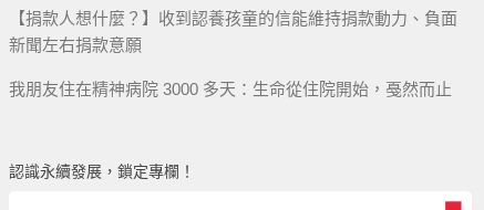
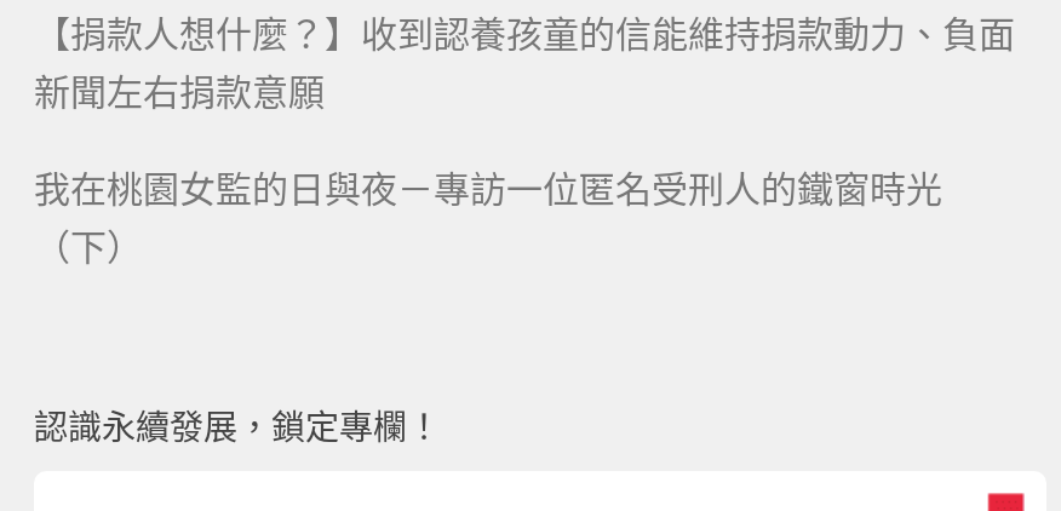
- 我朋友住在精神病院 3000 多天：生命從住院開始，戞然而止
+ 我在桃園女監的日與夜－專訪一位匿名受刑人的鐵窗時光
+ （下）
